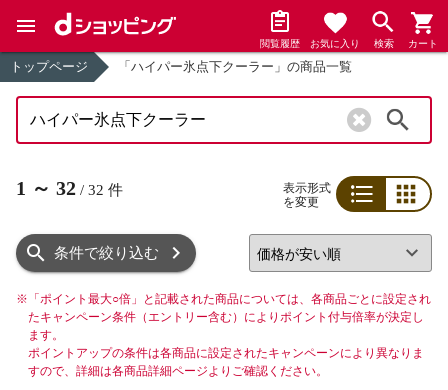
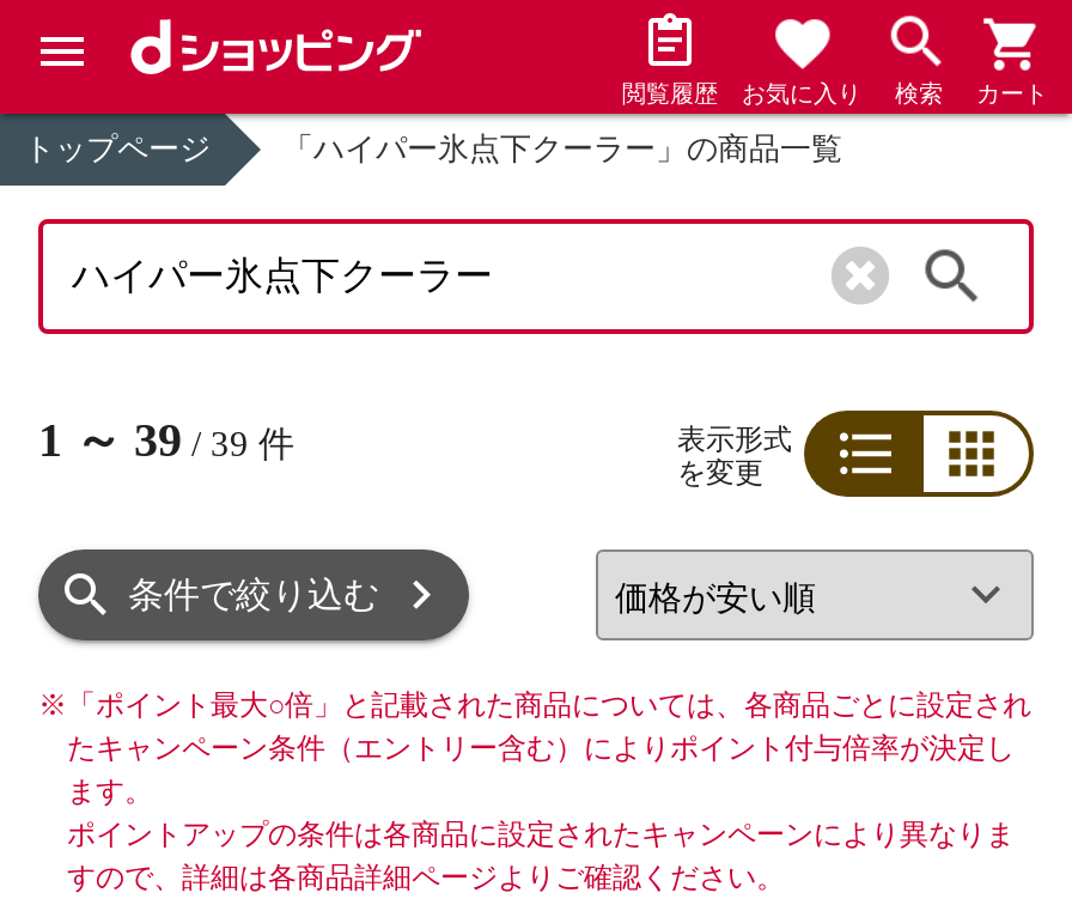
- 1～32 / 32件
+ 1～39 / 39件
